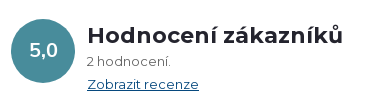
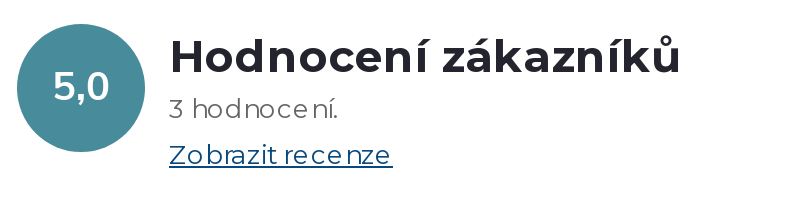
- 5,0 2 hodnocení
+ 5,0 3 hodnocení
